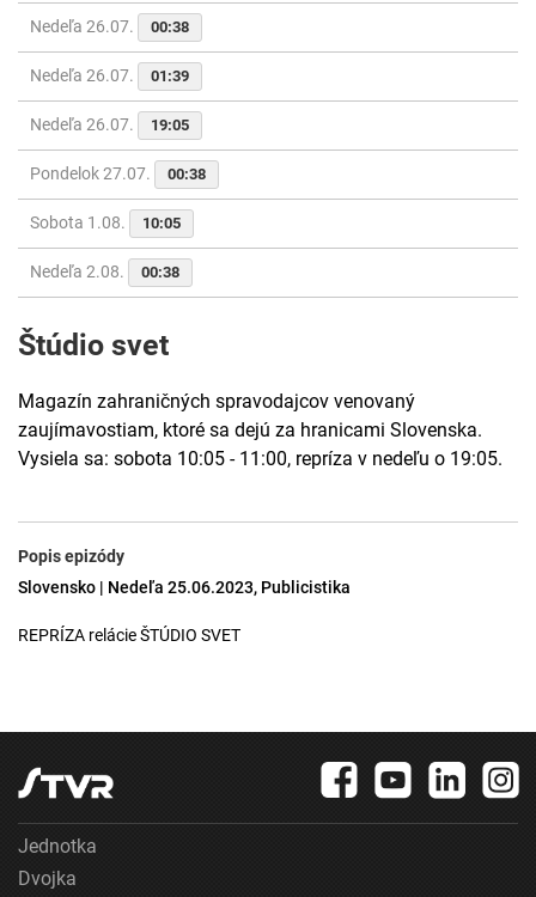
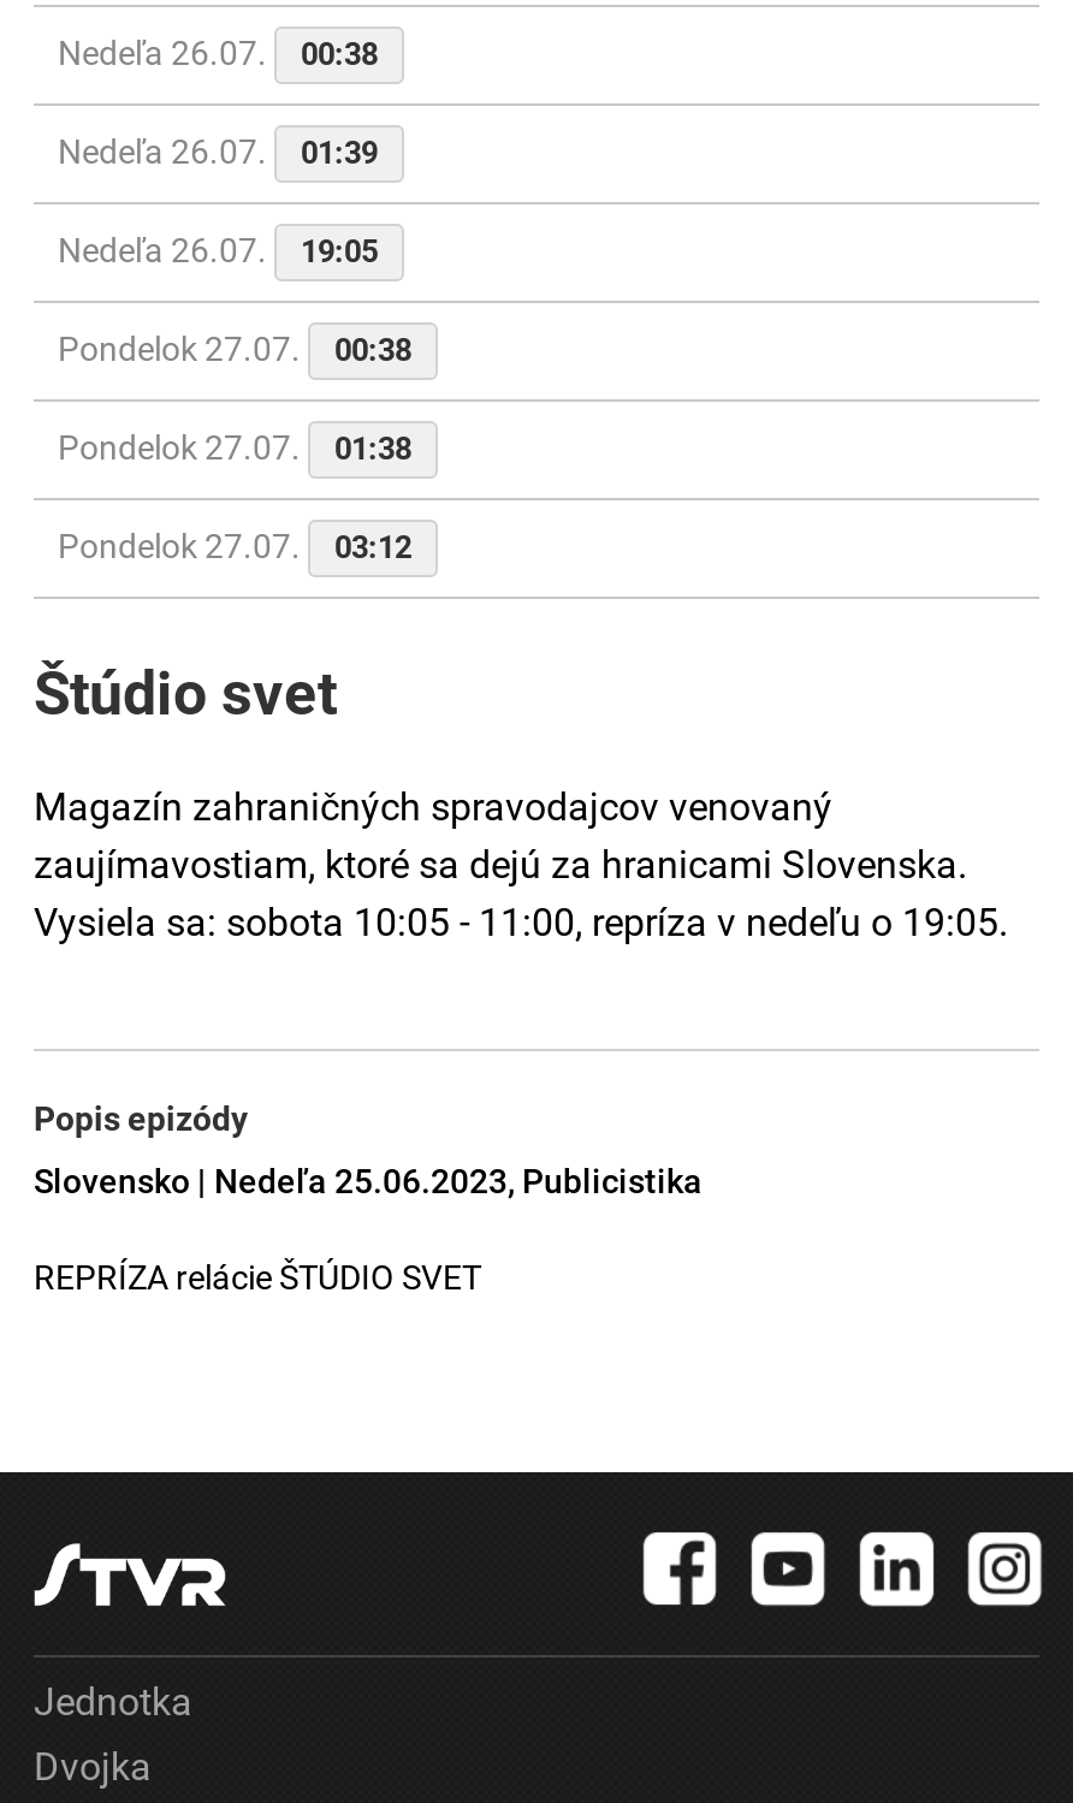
- Sobota 1.08.
- 10:05
+ Pondelok 27.07.
+ 01:38

- Nedeľa 2.08.
- 00:38
+ Pondelok 27.07.
+ 03:12
